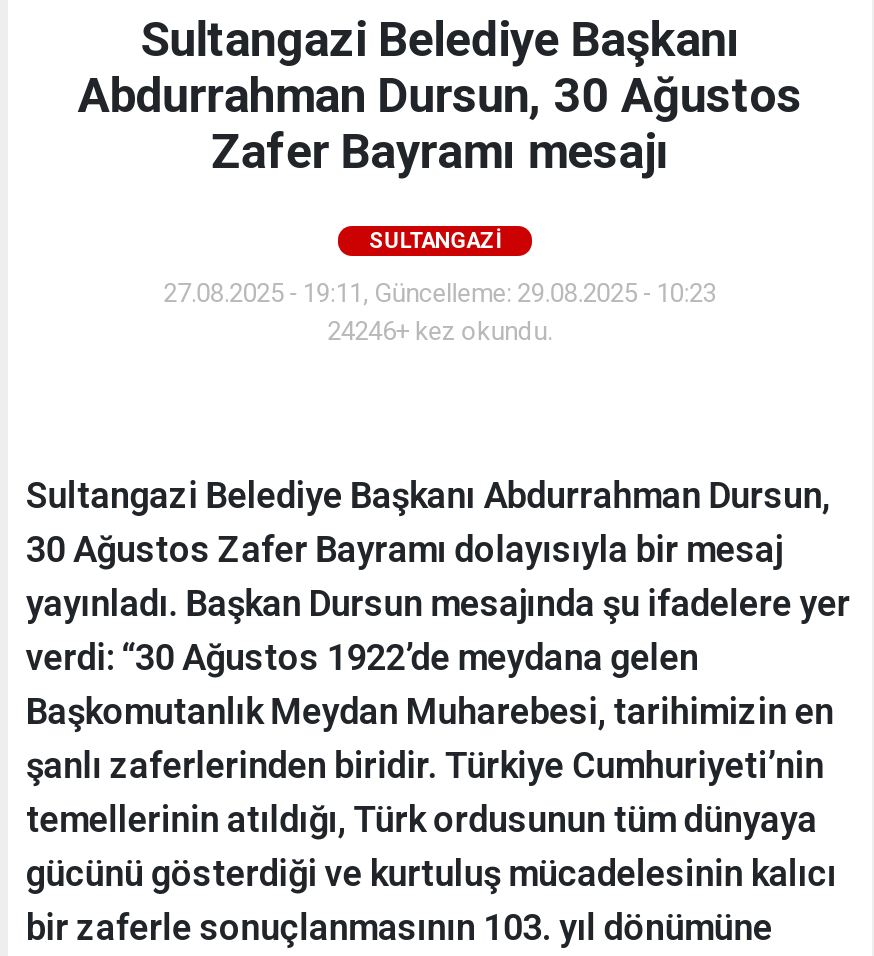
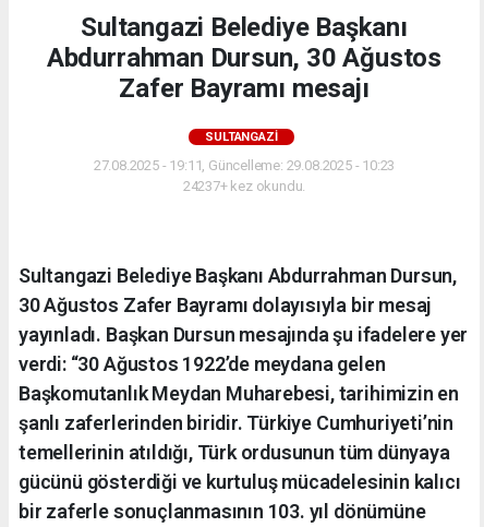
- 24246+ kez okundu.
+ 24237+ kez okundu.
